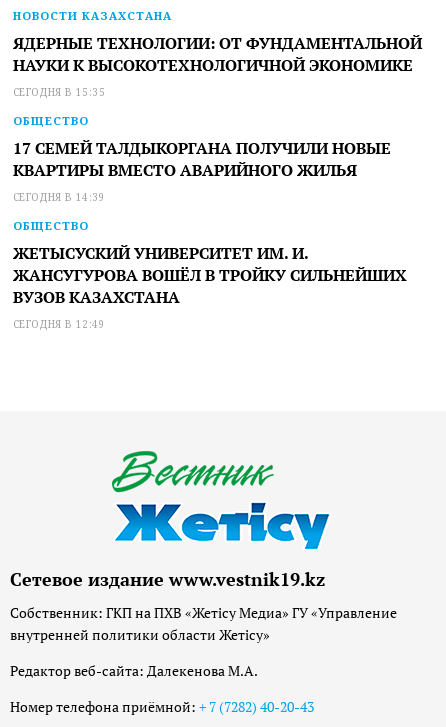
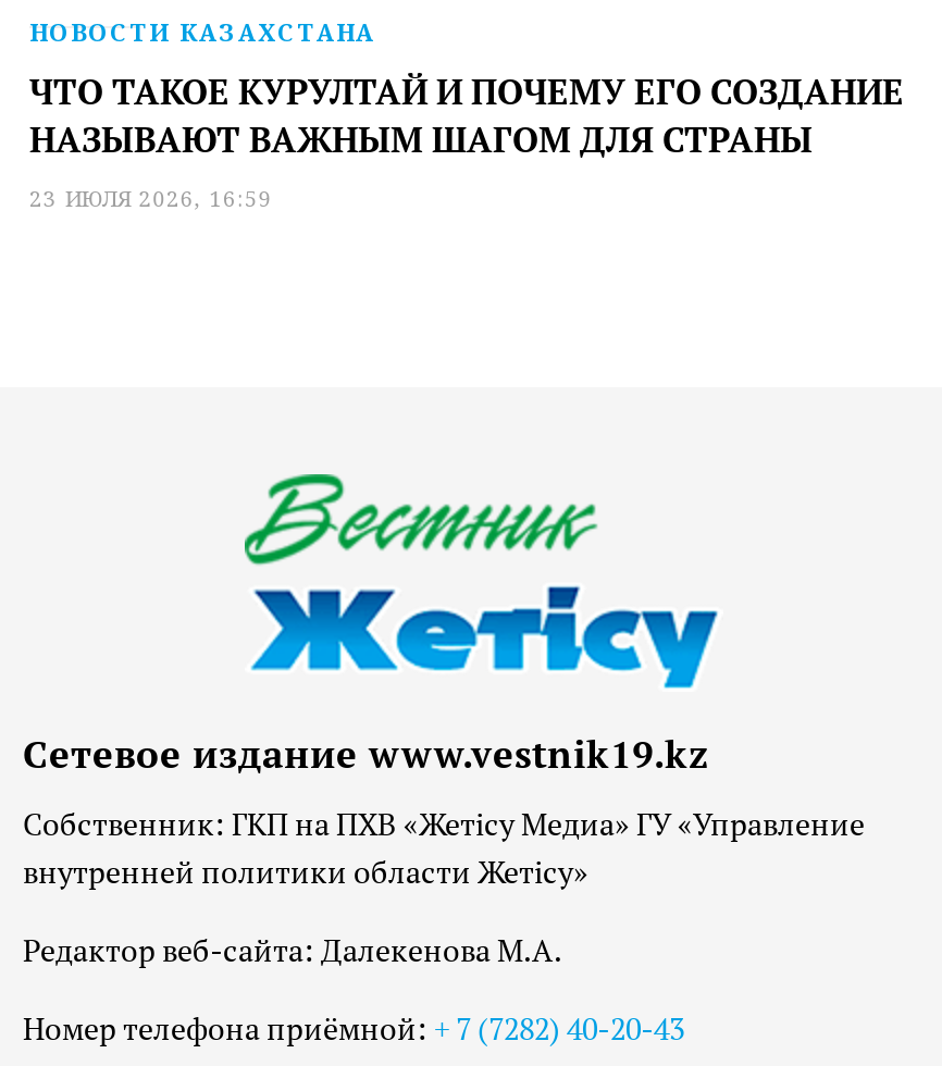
- ЯДЕРНЫЕ ТЕХНОЛОГИИ: ОТ ФУНДАМЕНТАЛЬНОЙ
- НАУКИ К ВЫСОКОТЕХНОЛОГИЧНОЙ ЭКОНОМИКЕ
- СЕГОДНЯ В 15:35
- ОБЩЕСТВО
- 17 СЕМЕЙ ТАЛДЫКОРГАНА ПОЛУЧИЛИ НОВЫЕ
- КВАРТИРЫ ВМЕСТО АВАРИЙНОГО ЖИЛЬЯ
- СЕГОДНЯ В 14:39
- ОБЩЕСТВО
- ЖЕТЫСУСКИЙ УНИВЕРСИТЕТ ИМ. И.
- ЖАНСУГУРОВА ВОШЁЛ В ТРОЙКУ СИЛЬНЕЙШИХ
- ВУЗОВ КАЗАХСТАНА
- СЕГОДНЯ В 12:49
+ ЧТО ТАКОЕ КУРУЛТАЙ И ПОЧЕМУ ЕГО СОЗДАНИЕ
+ НАЗЫВАЮТ ВАЖНЫМ ШАГОМ ДЛЯ СТРАНЫ
+ 23 ИЮЛЯ 2026, 16:59
